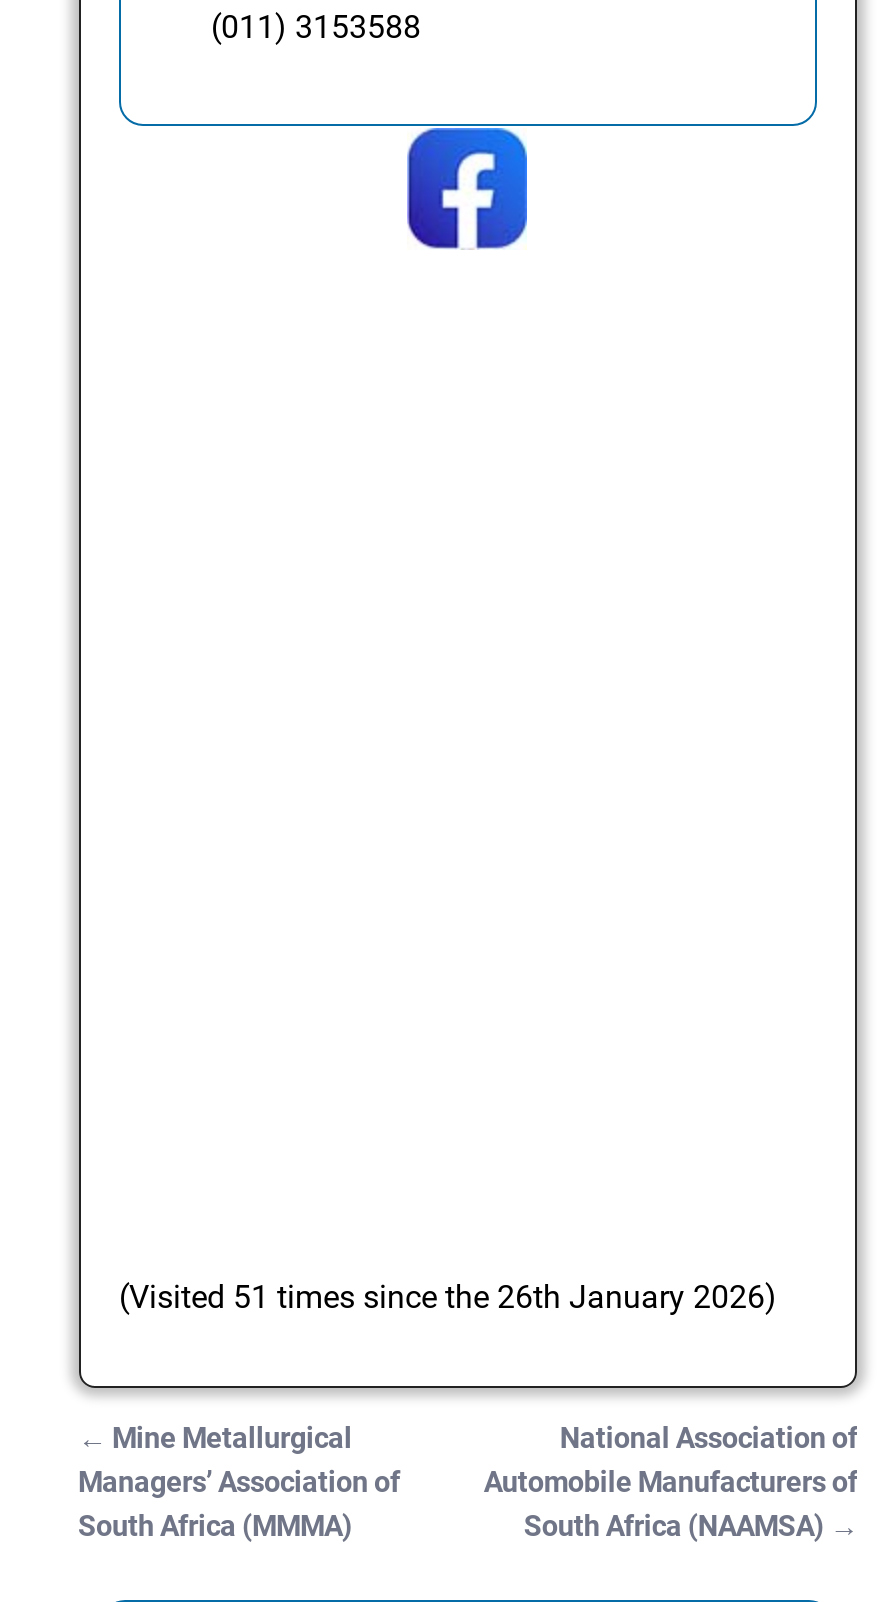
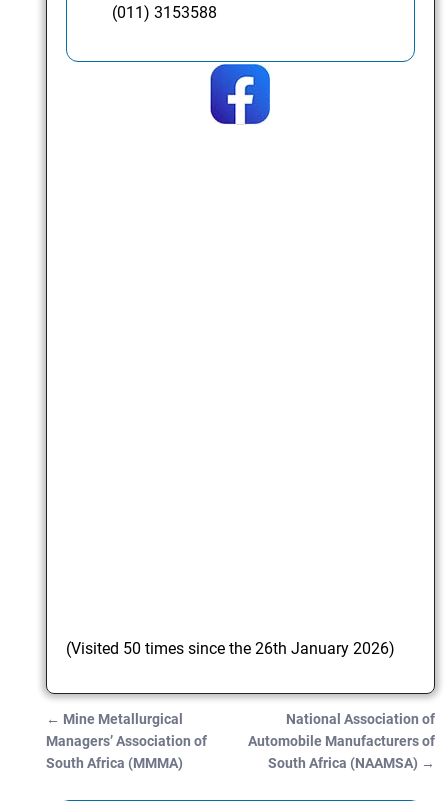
- (Visited 51 times since the 26th January 2026)
+ (Visited 50 times since the 26th January 2026)
